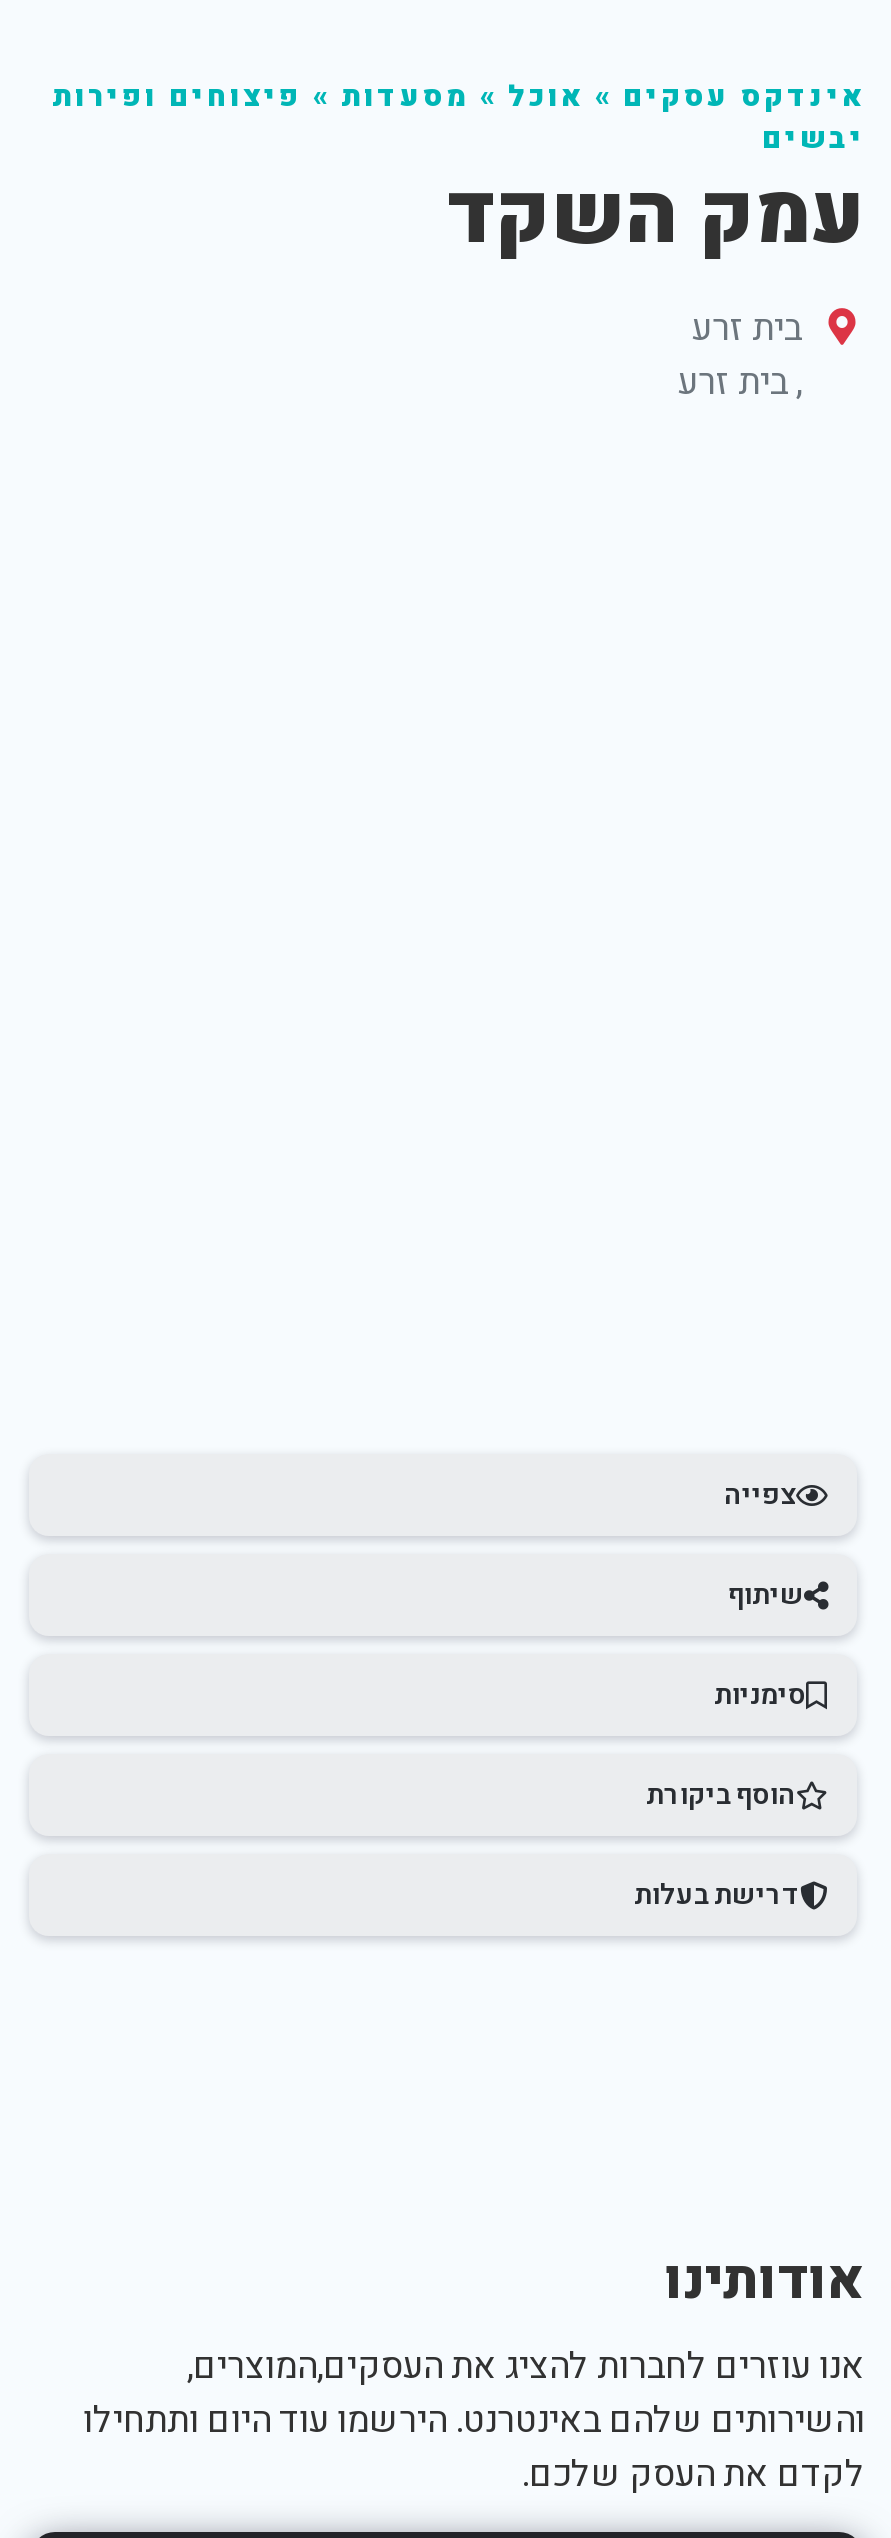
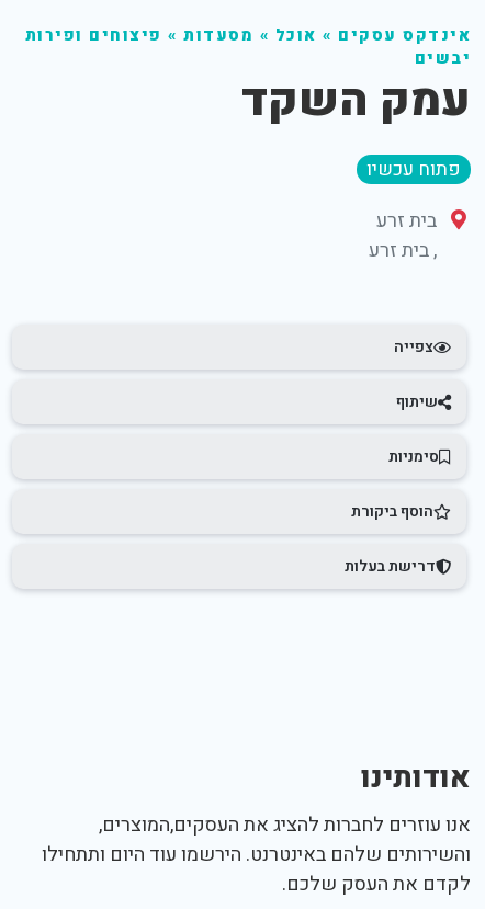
+ פתוח עכשיו

moved down: בית זרע | ,בית זרע
